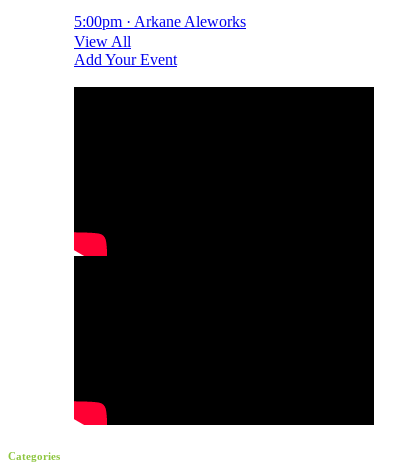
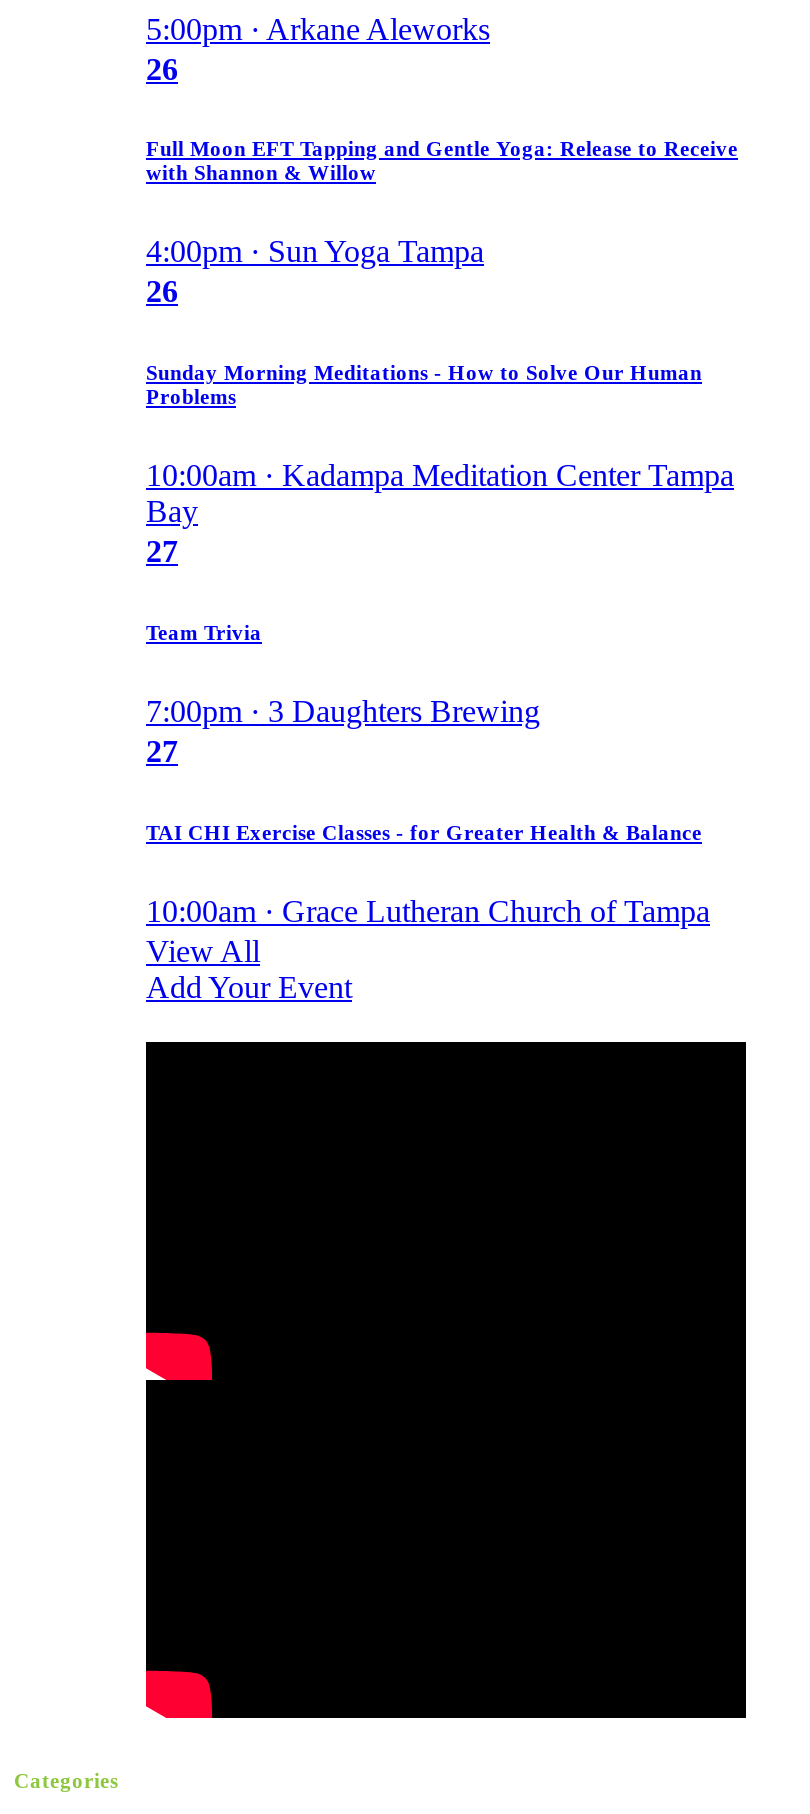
+ 26
+ Full Moon EFT Tapping and Gentle Yoga: Release to Receive
+ with Shannon & Willow
+ 4:00pm · Sun Yoga Tampa
+ 26
+ Sunday Morning Meditations - How to Solve Our Human
+ Problems
+ 10:00am · Kadampa Meditation Center Tampa
+ Bay
+ 27
+ Team Trivia
+ 7:00pm · 3 Daughters Brewing
+ 27
+ TAI CHI Exercise Classes - for Greater Health & Balance
+ 10:00am · Grace Lutheran Church of Tampa
